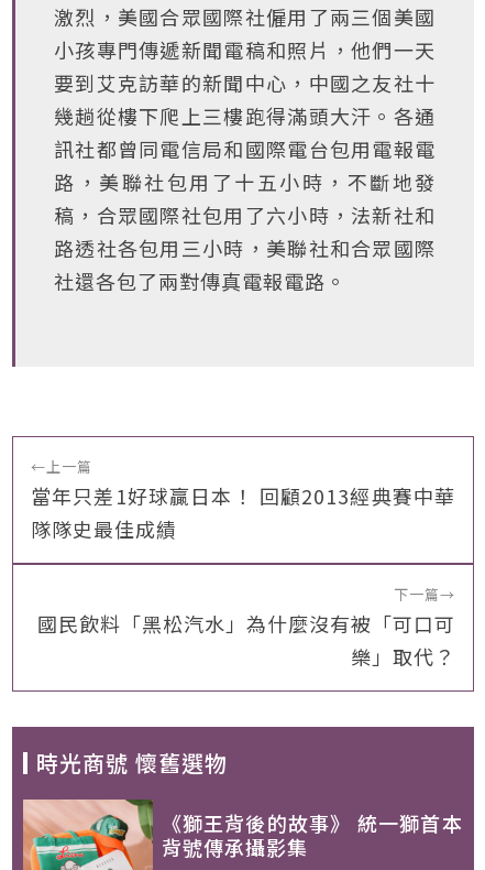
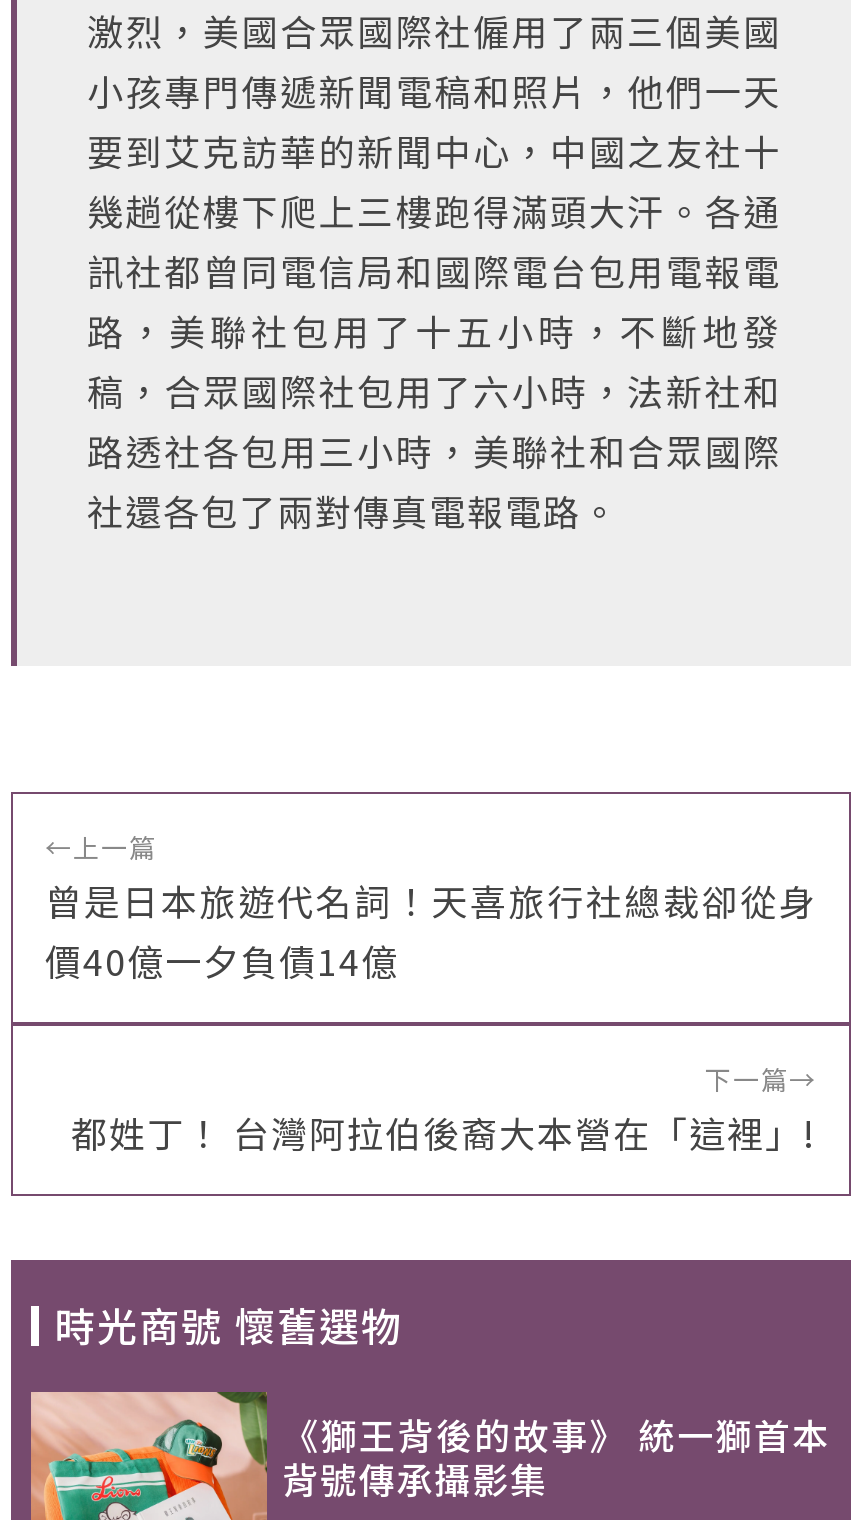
- 當年只差1好球贏日本！ 回顧2013經典賽中華
- 隊隊史最佳成績
+ 曾是日本旅遊代名詞！天喜旅行社總裁卻從身
+ 價40億一夕負債14億

- 國民飲料「黑松汽水」為什麼沒有被「可口可
- 樂」取代？
+ 都姓丁！ 台灣阿拉伯後裔大本營在「這裡」!
